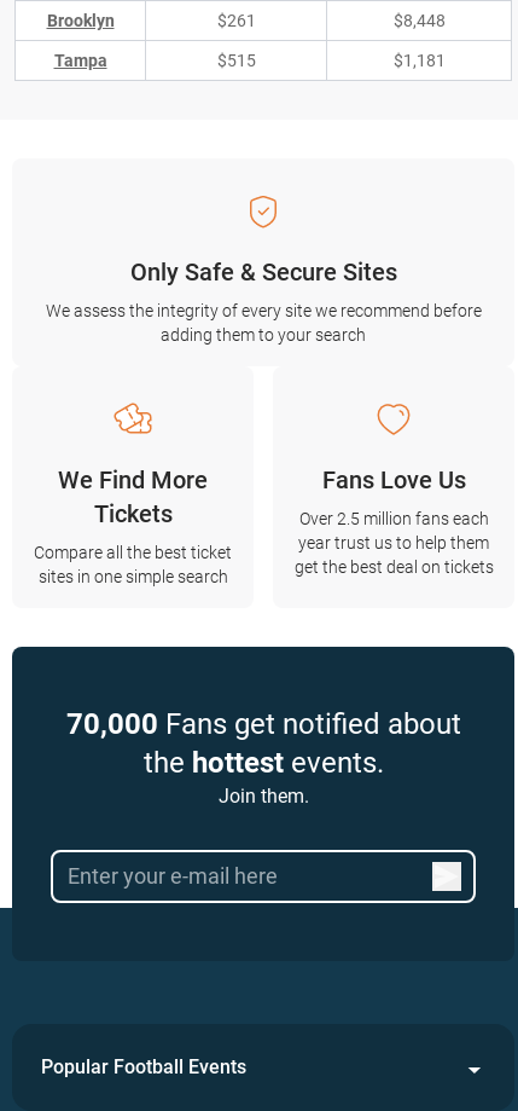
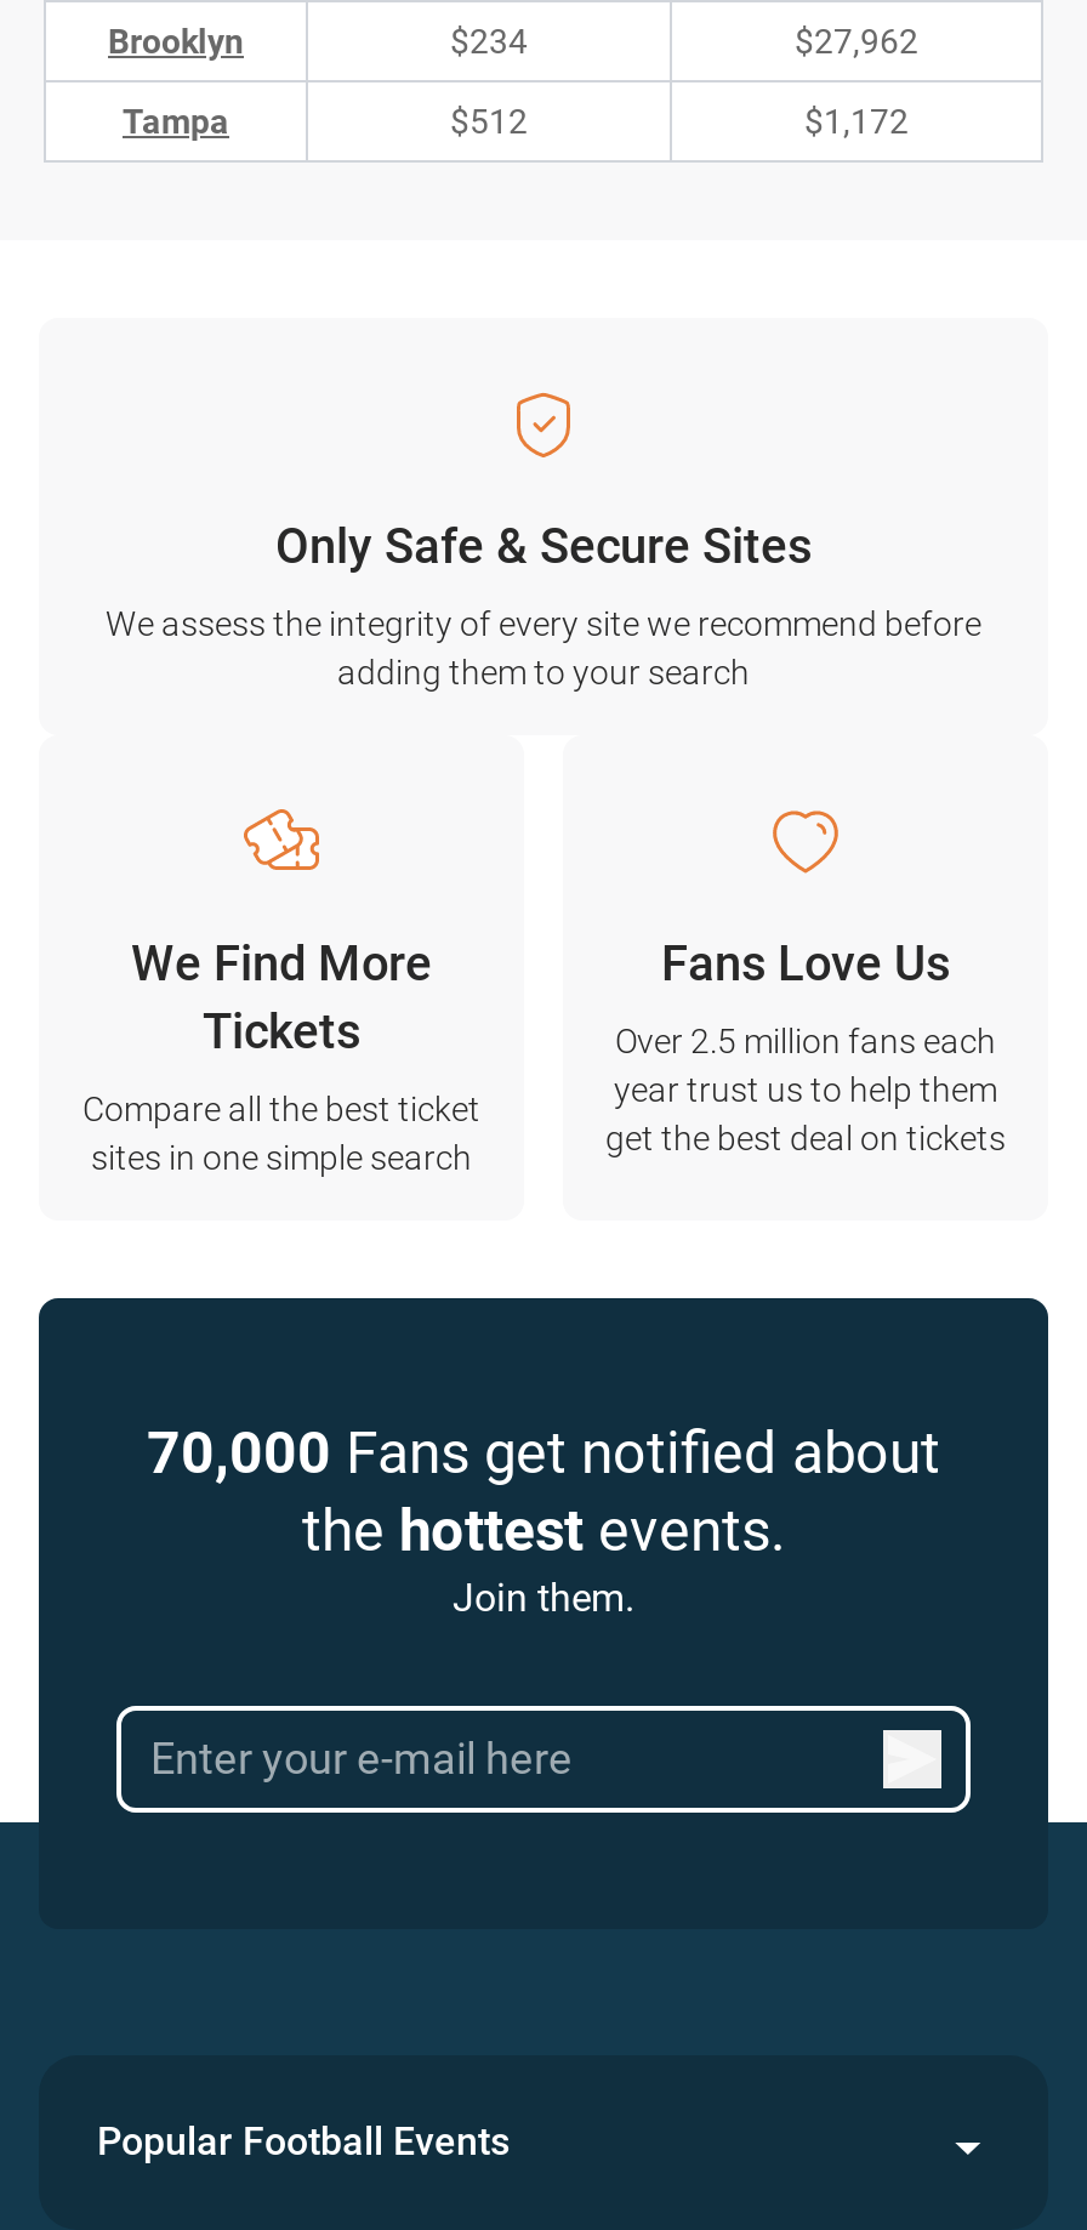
- $261
+ $234

- $8,448
+ $27,962

- $515
+ $512

- $1,181
+ $1,172
